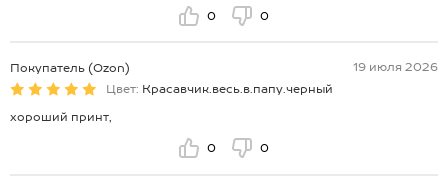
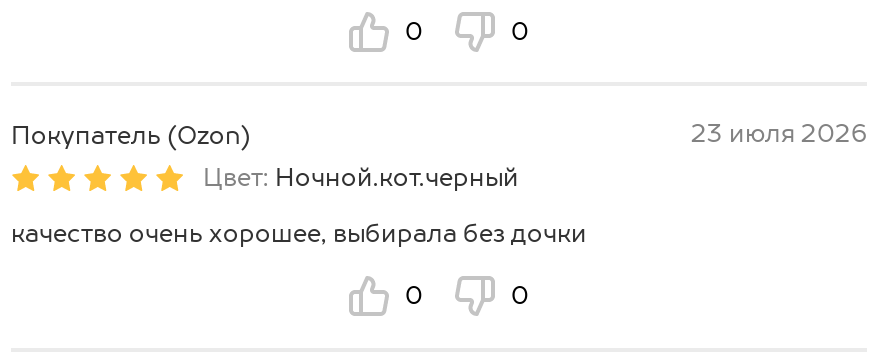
- 19 июля 2026
+ 23 июля 2026

- Цвет: Красавчик.весь.в.папу.черный
+ Цвет: Ночной.кот.черный

- хороший принт,
+ качество очень хорошее, выбирала без дочки
